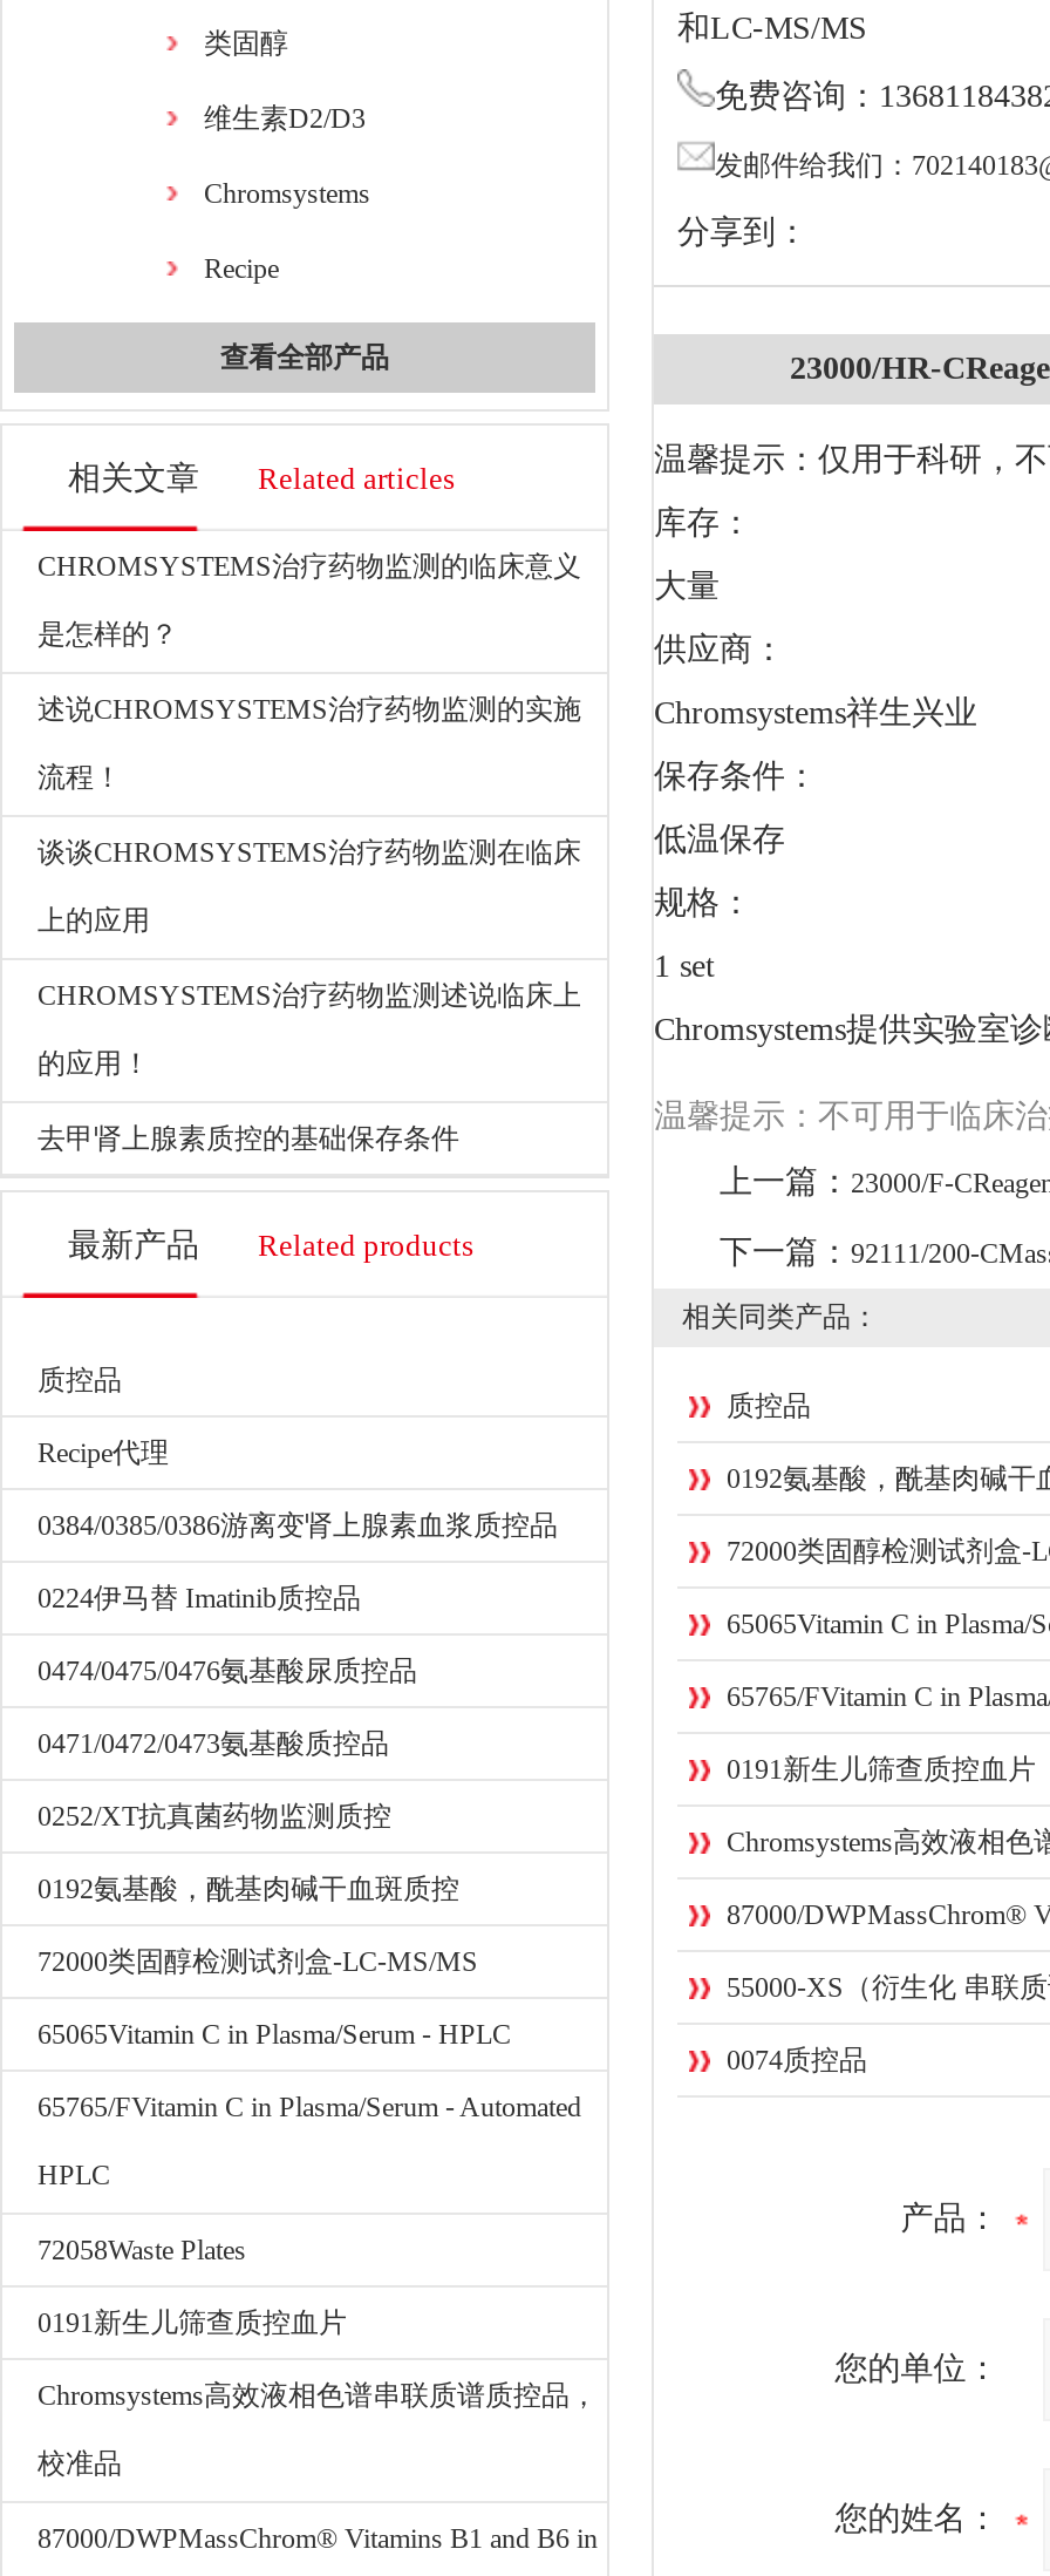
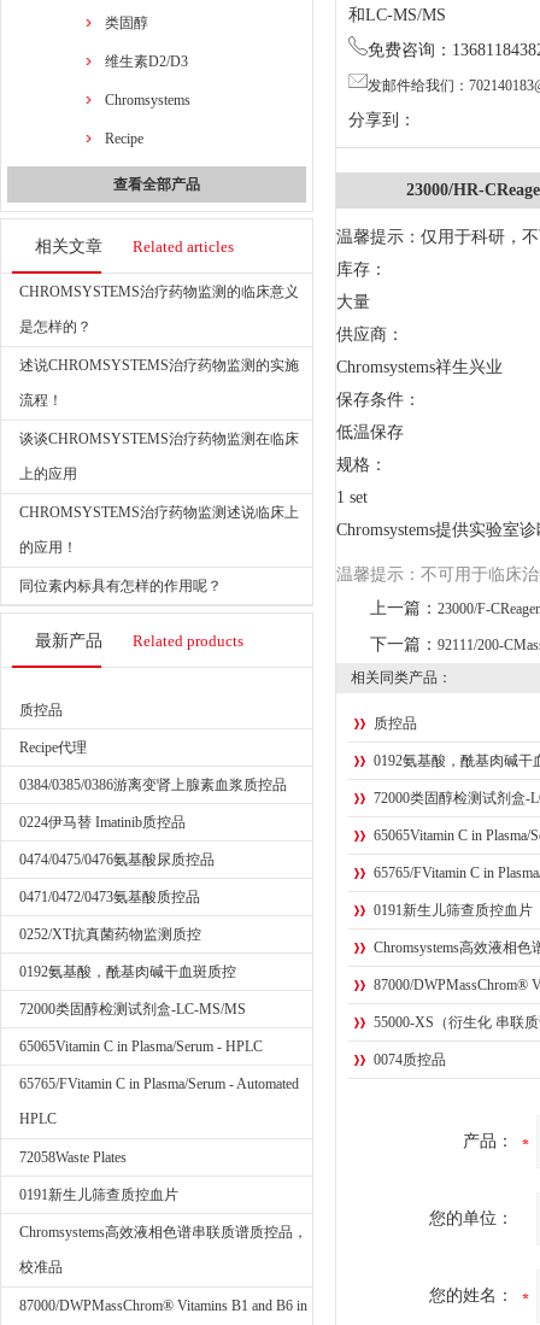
- 去甲肾上腺素质控的基础保存条件
+ 同位素内标具有怎样的作用呢？
